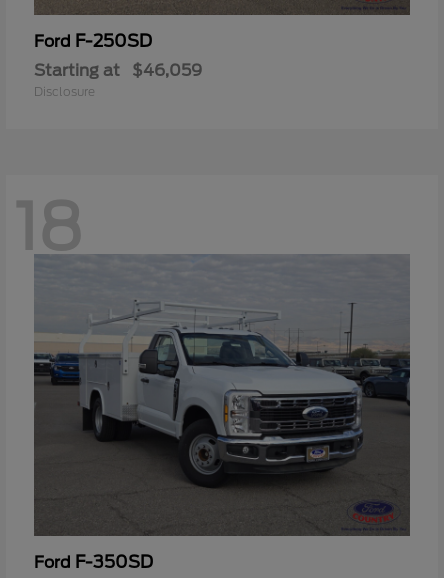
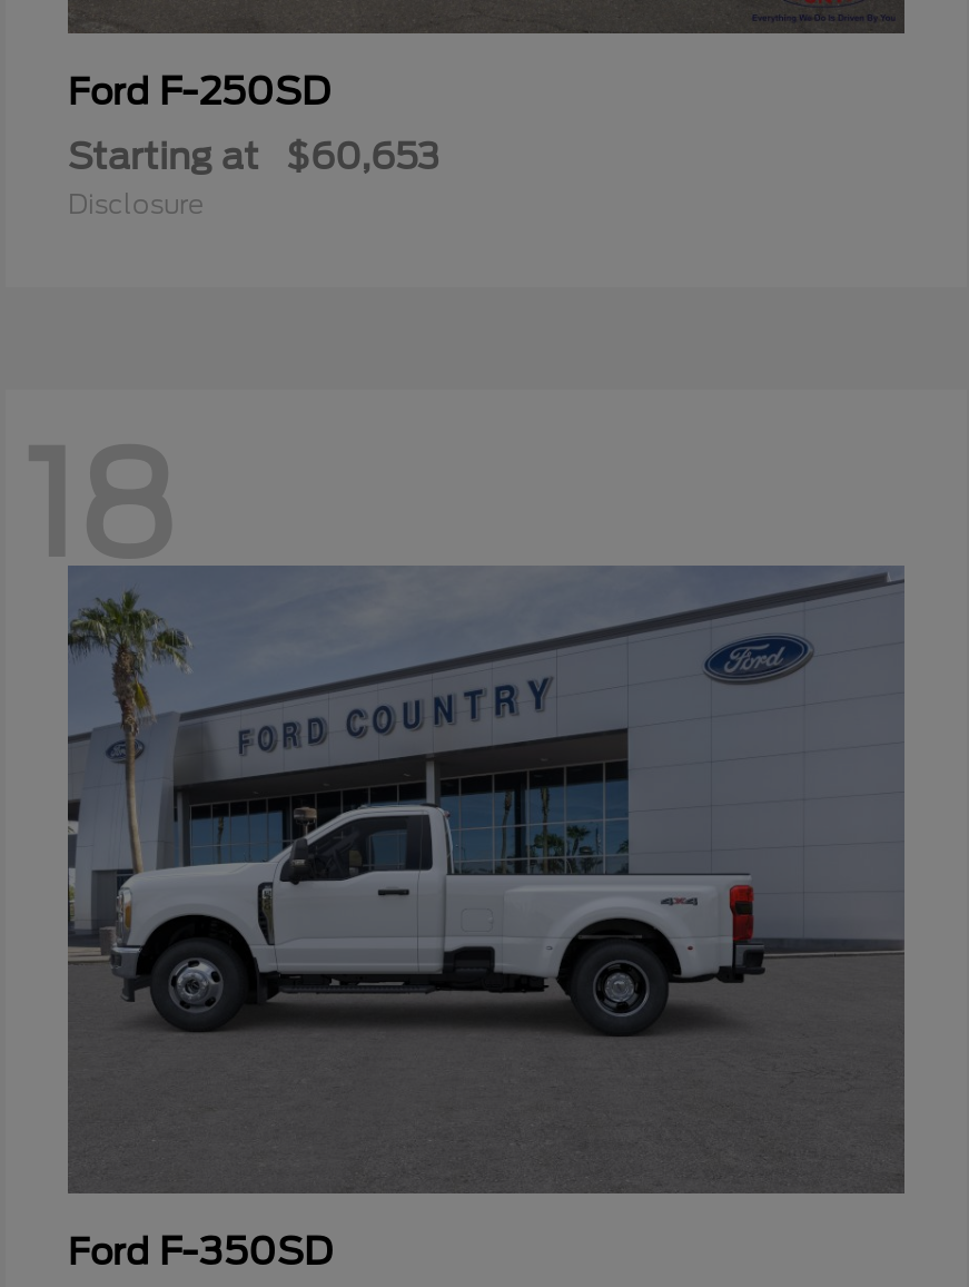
- Starting at $46,059
+ Starting at $60,653

- [image]
+ [image]
